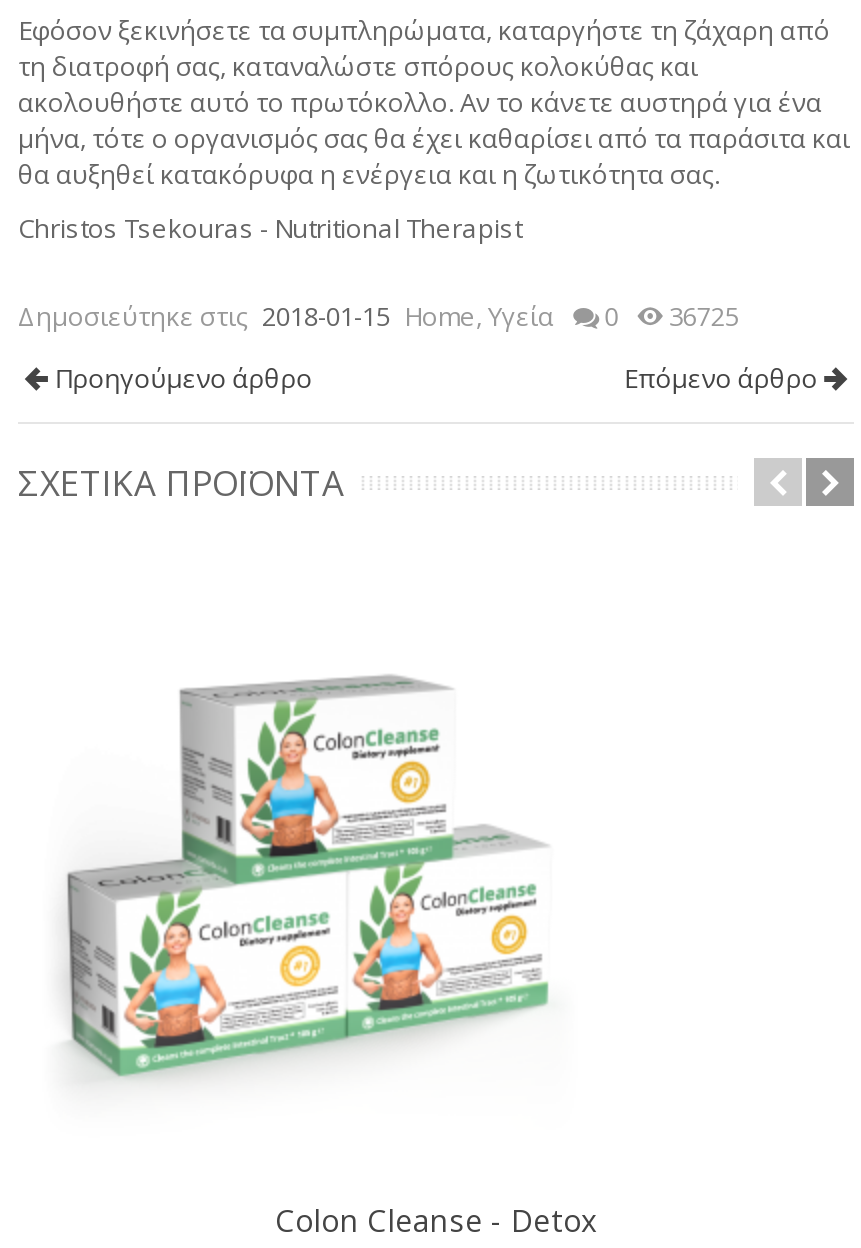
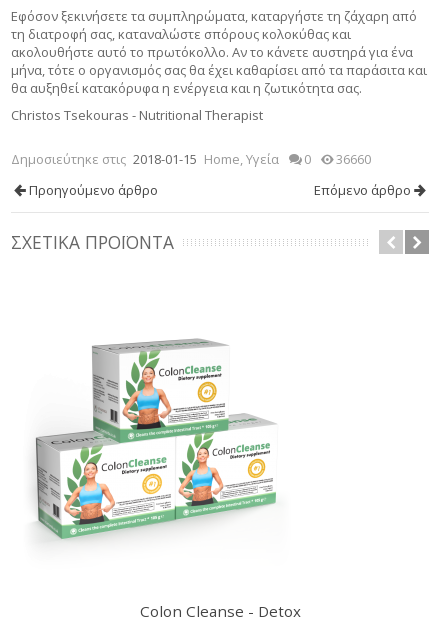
- Δημοσιεύτηκε στις 2018-01-15 Home, Υγεία 0 36725
+ Δημοσιεύτηκε στις 2018-01-15 Home, Υγεία 0 36660
